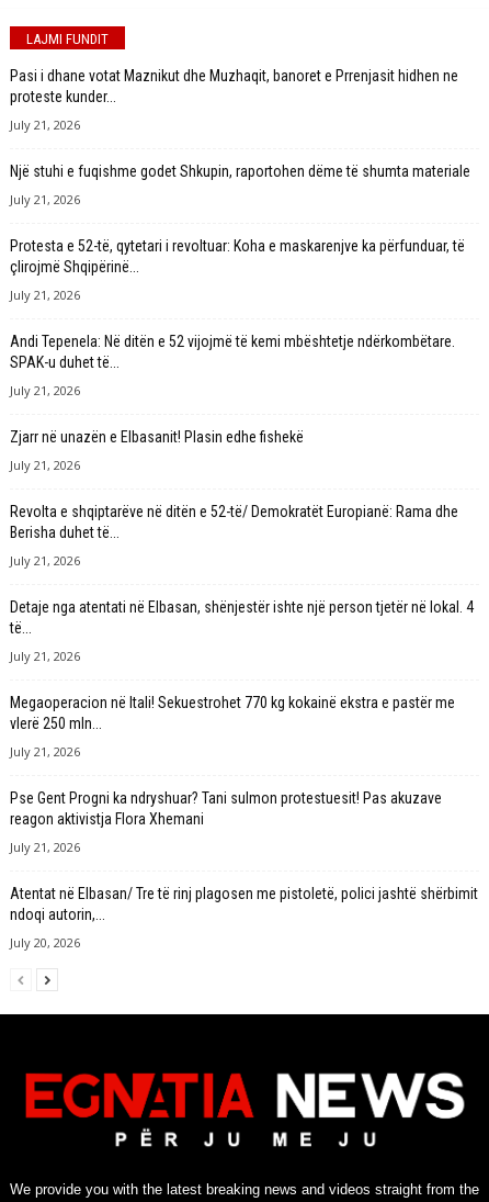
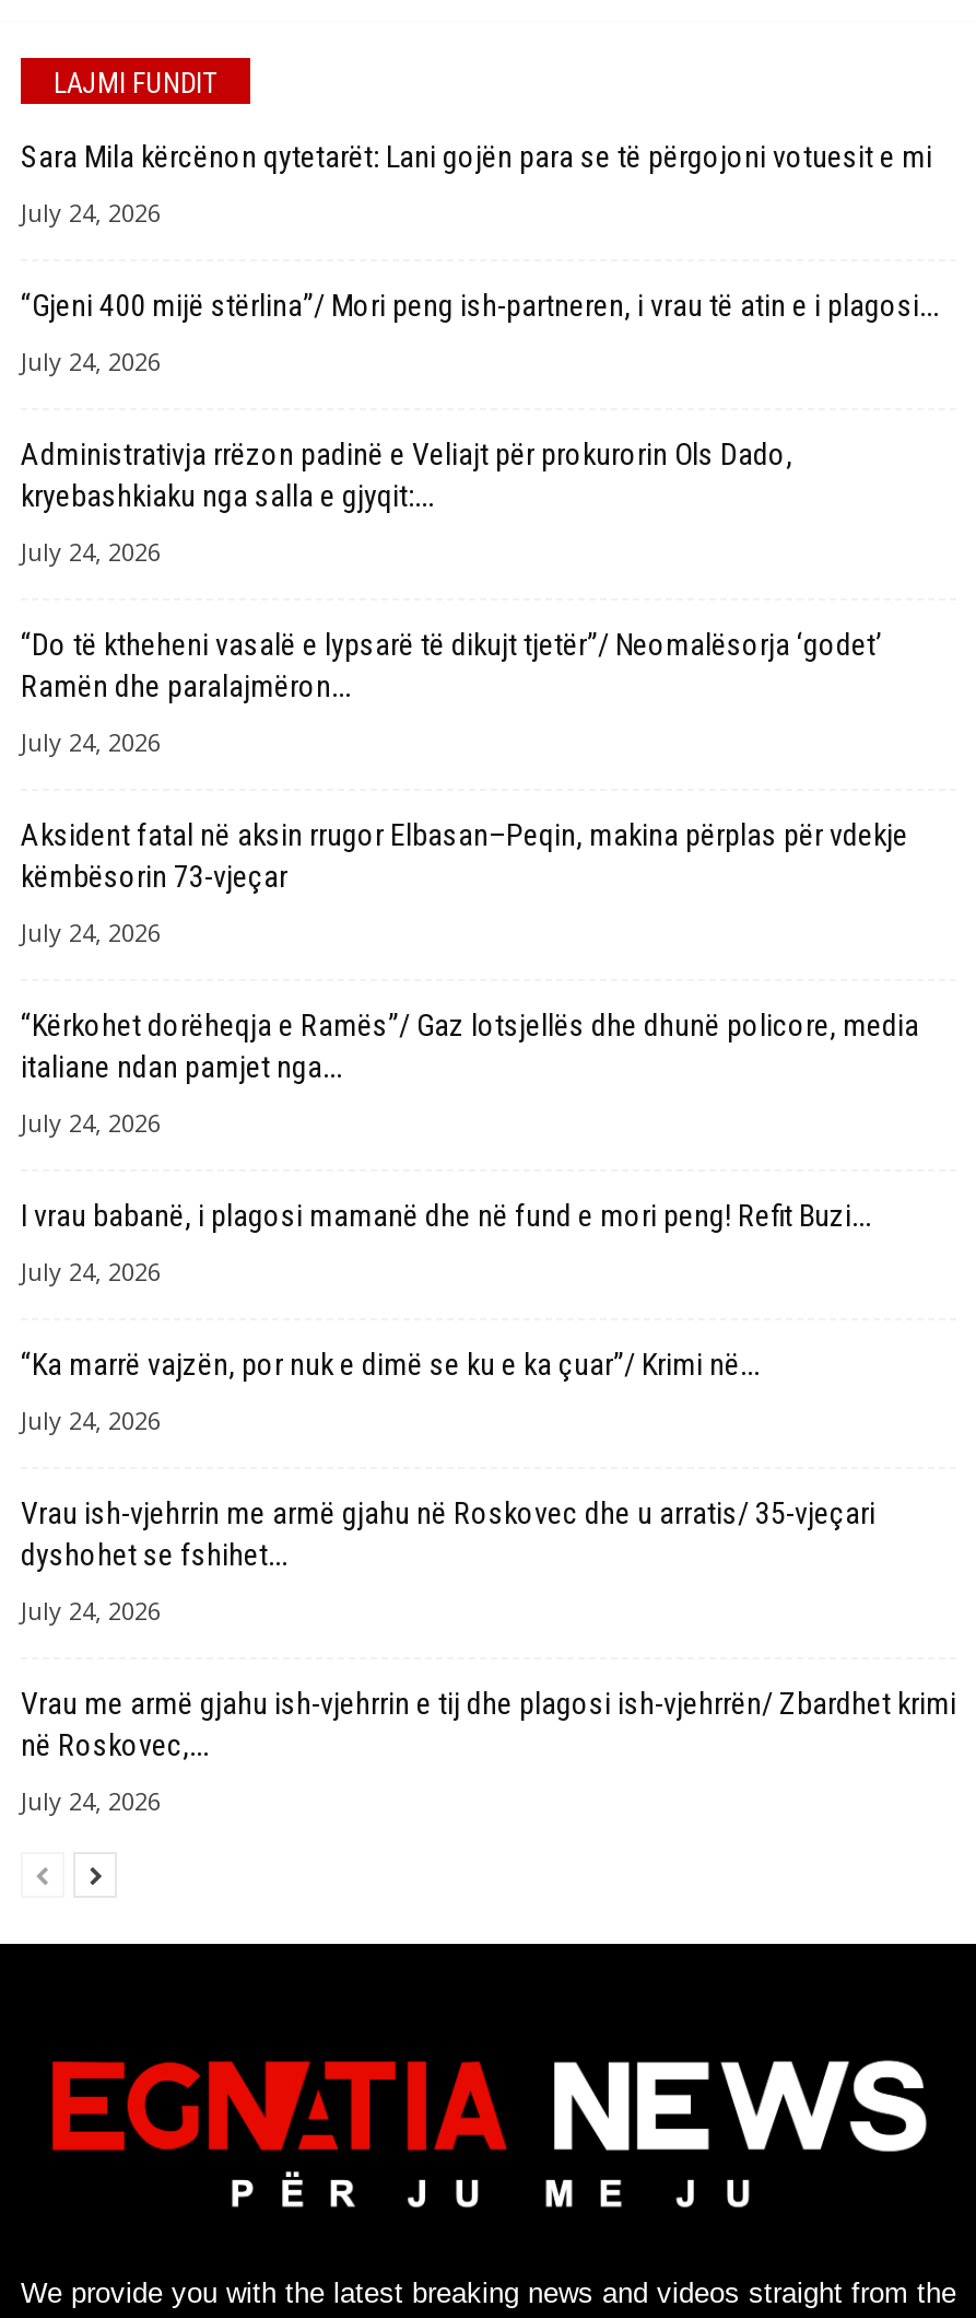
- Pasi i dhane votat Maznikut dhe Muzhaqit, banoret e Prrenjasit hidhen ne
- proteste kunder...
+ Sara Mila kërcënon qytetarët: Lani gojën para se të përgojoni votuesit e mi

- July 21, 2026
+ July 24, 2026

- Një stuhi e fuqishme godet Shkupin, raportohen dëme të shumta materiale
+ “Gjeni 400 mijë stërlina”/ Mori peng ish-partneren, i vrau të atin e i plagosi...

- July 21, 2026
+ July 24, 2026

- Protesta e 52-të, qytetari i revoltuar: Koha e maskarenjve ka përfunduar, të
- çlirojmë Shqipërinë...
+ Administrativja rrëzon padinë e Veliajt për prokurorin Ols Dado,
+ kryebashkiaku nga salla e gjyqit:...

- July 21, 2026
+ July 24, 2026

- Andi Tepenela: Në ditën e 52 vijojmë të kemi mbështetje ndërkombëtare.
- SPAK-u duhet të...
+ “Do të ktheheni vasalë e lypsarë të dikujt tjetër”/ Neomalësorja ‘godet’
+ Ramën dhe paralajmëron...

- July 21, 2026
+ July 24, 2026

- Zjarr në unazën e Elbasanit! Plasin edhe fishekë
+ Aksident fatal në aksin rrugor Elbasan–Peqin, makina përplas për vdekje
+ këmbësorin 73-vjeçar

- July 21, 2026
+ July 24, 2026

- Revolta e shqiptarëve në ditën e 52-të/ Demokratët Europianë: Rama dhe
- Berisha duhet të...
+ “Kërkohet dorëheqja e Ramës”/ Gaz lotsjellës dhe dhunë policore, media
+ italiane ndan pamjet nga...

- July 21, 2026
+ July 24, 2026

- Detaje nga atentati në Elbasan, shënjestër ishte një person tjetër në lokal. 4
- të...
+ I vrau babanë, i plagosi mamanë dhe në fund e mori peng! Refit Buzi...

- July 21, 2026
+ July 24, 2026

- Megaoperacion në Itali! Sekuestrohet 770 kg kokainë ekstra e pastër me
- vlerë 250 mln...
+ “Ka marrë vajzën, por nuk e dimë se ku e ka çuar”/ Krimi në...

- July 21, 2026
+ July 24, 2026

- Pse Gent Progni ka ndryshuar? Tani sulmon protestuesit! Pas akuzave
- reagon aktivistja Flora Xhemani
+ Vrau ish-vjehrrin me armë gjahu në Roskovec dhe u arratis/ 35-vjeçari
+ dyshohet se fshihet...

- July 21, 2026
+ July 24, 2026

- Atentat në Elbasan/ Tre të rinj plagosen me pistoletë, polici jashtë shërbimit
- ndoqi autorin,...
+ Vrau me armë gjahu ish-vjehrrin e tij dhe plagosi ish-vjehrrën/ Zbardhet krimi
+ në Roskovec,...

- July 20, 2026
+ July 24, 2026
